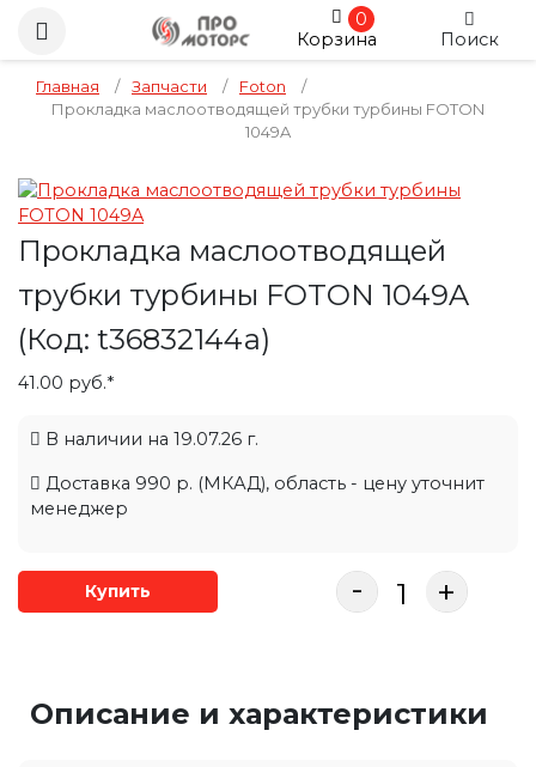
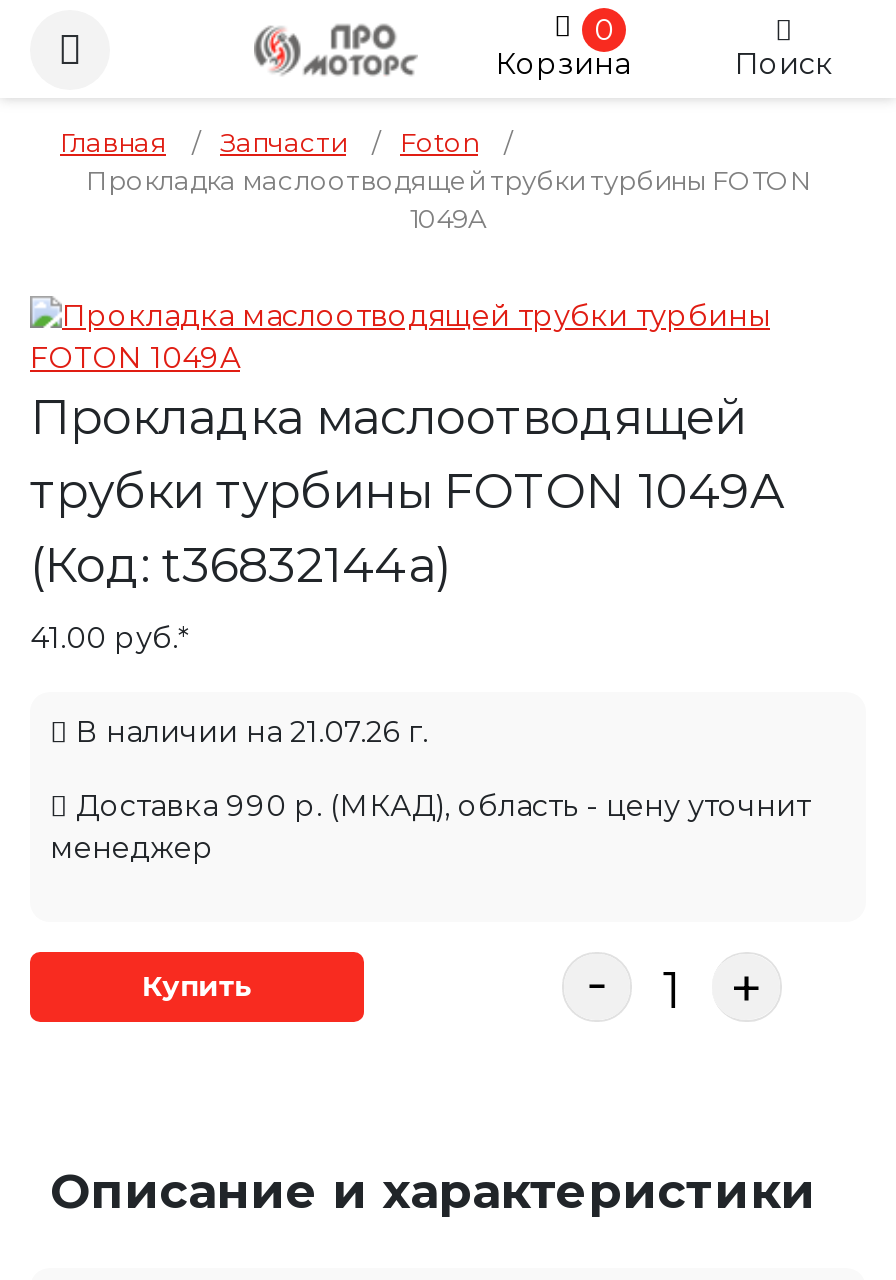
- В наличии на 19.07.26 г.
+ В наличии на 21.07.26 г.
